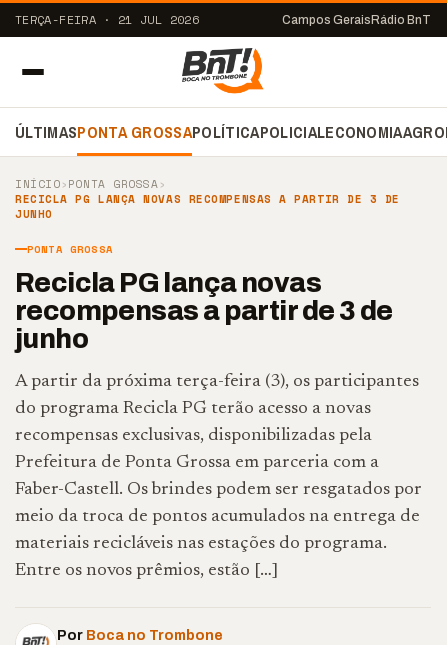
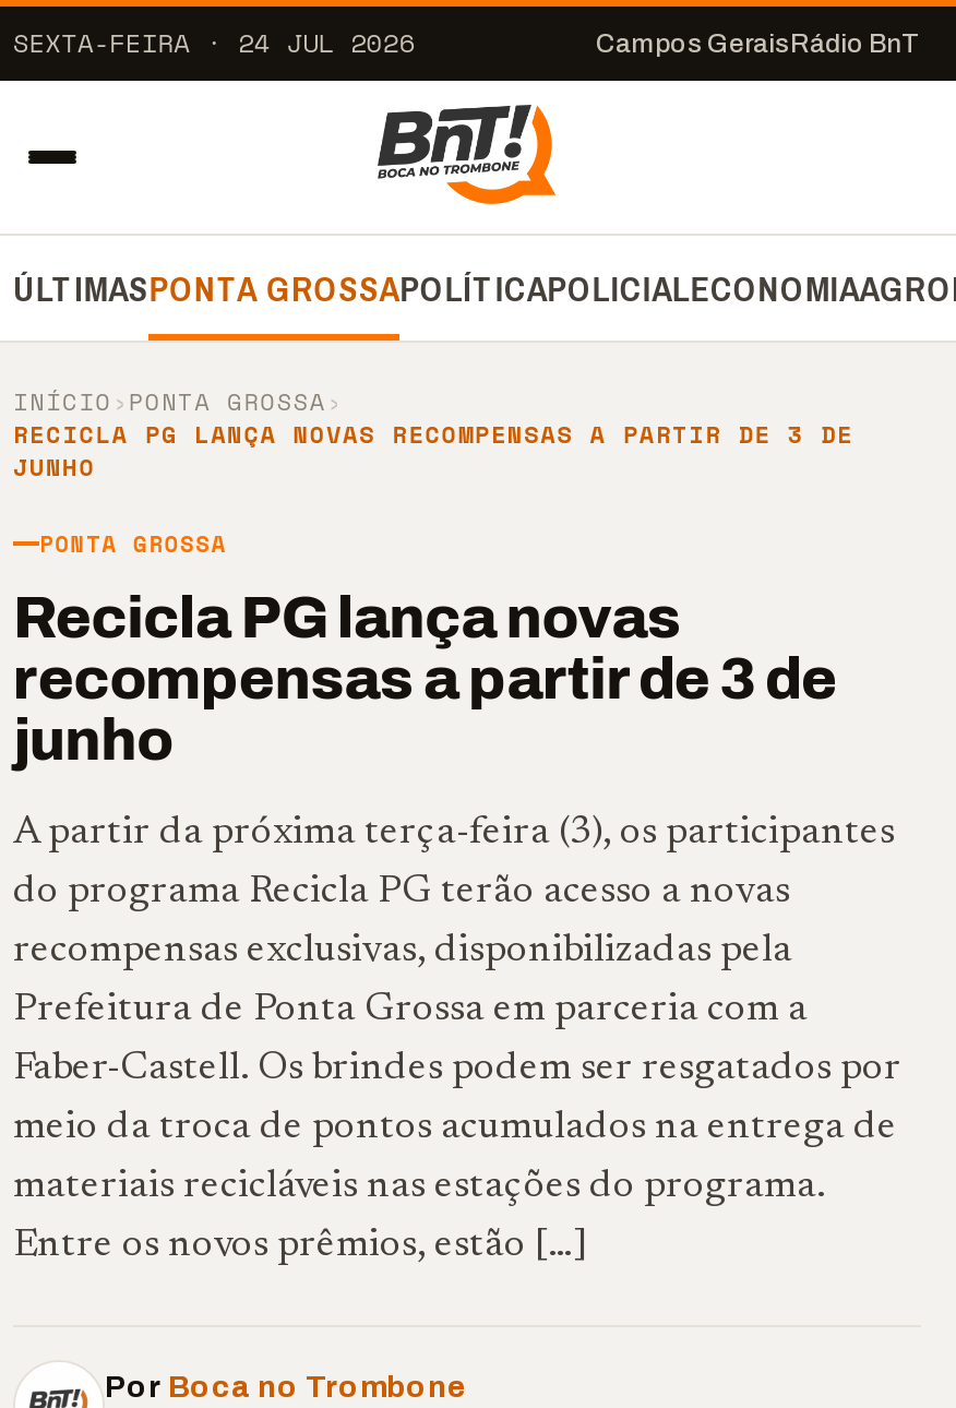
- TERÇA-FEIRA · 21 JUL 2026
+ SEXTA-FEIRA · 24 JUL 2026
